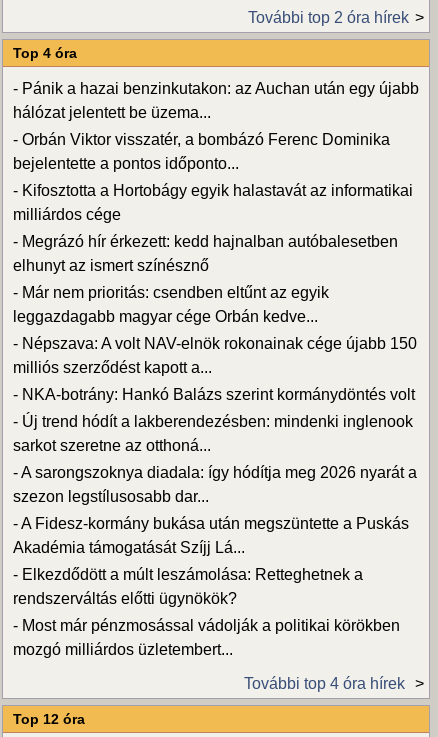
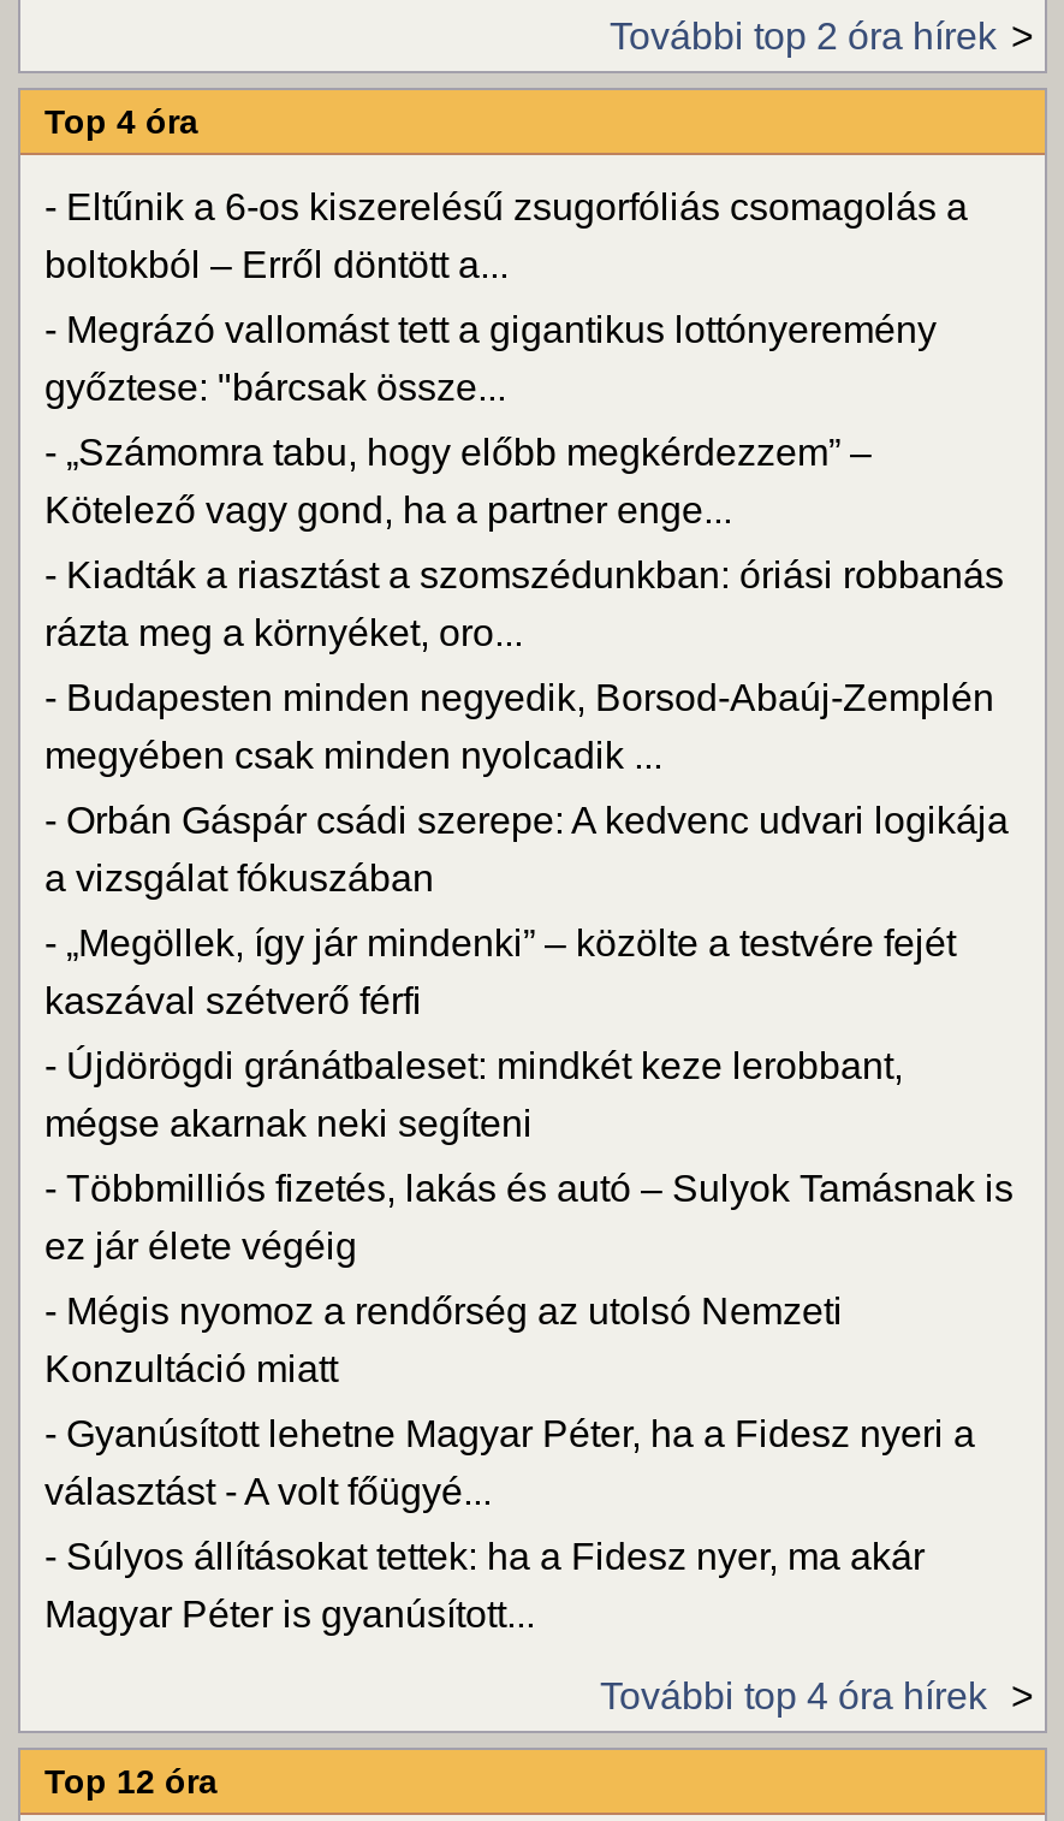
- - Pánik a hazai benzinkutakon: az Auchan után egy újabb
- hálózat jelentett be üzema...
+ - Eltűnik a 6-os kiszerelésű zsugorfóliás csomagolás a
+ boltokból – Erről döntött a...

- - Orbán Viktor visszatér, a bombázó Ferenc Dominika
- bejelentette a pontos időponto...
+ - Megrázó vallomást tett a gigantikus lottónyeremény
+ győztese: "bárcsak össze...

- - Kifosztotta a Hortobágy egyik halastavát az informatikai
- milliárdos cége
+ - „Számomra tabu, hogy előbb megkérdezzem” –
+ Kötelező vagy gond, ha a partner enge...

- - Megrázó hír érkezett: kedd hajnalban autóbalesetben
- elhunyt az ismert színésznő
+ - Kiadták a riasztást a szomszédunkban: óriási robbanás
+ rázta meg a környéket, oro...

- - Már nem prioritás: csendben eltűnt az egyik
- leggazdagabb magyar cége Orbán kedve...
+ - Budapesten minden negyedik, Borsod-Abaúj-Zemplén
+ megyében csak minden nyolcadik ...

- - Népszava: A volt NAV-elnök rokonainak cége újabb 150
- milliós szerződést kapott a...
+ - Orbán Gáspár csádi szerepe: A kedvenc udvari logikája
+ a vizsgálat fókuszában

- - NKA-botrány: Hankó Balázs szerint kormánydöntés volt
+ - „Megöllek, így jár mindenki” – közölte a testvére fejét
+ kaszával szétverő férfi

- - Új trend hódít a lakberendezésben: mindenki inglenook
- sarkot szeretne az otthoná...
+ - Újdörögdi gránátbaleset: mindkét keze lerobbant,
+ mégse akarnak neki segíteni

- - A sarongszoknya diadala: így hódítja meg 2026 nyarát a
- szezon legstílusosabb dar...
+ - Többmilliós fizetés, lakás és autó – Sulyok Tamásnak is
+ ez jár élete végéig

- - A Fidesz-kormány bukása után megszüntette a Puskás
- Akadémia támogatását Szíjj Lá...
+ - Mégis nyomoz a rendőrség az utolsó Nemzeti
+ Konzultáció miatt

- - Elkezdődött a múlt leszámolása: Retteghetnek a
- rendszerváltás előtti ügynökök?
+ - Gyanúsított lehetne Magyar Péter, ha a Fidesz nyeri a
+ választást - A volt főügyé...

- - Most már pénzmosással vádolják a politikai körökben
- mozgó milliárdos üzletembert...
+ - Súlyos állításokat tettek: ha a Fidesz nyer, ma akár
+ Magyar Péter is gyanúsított...
